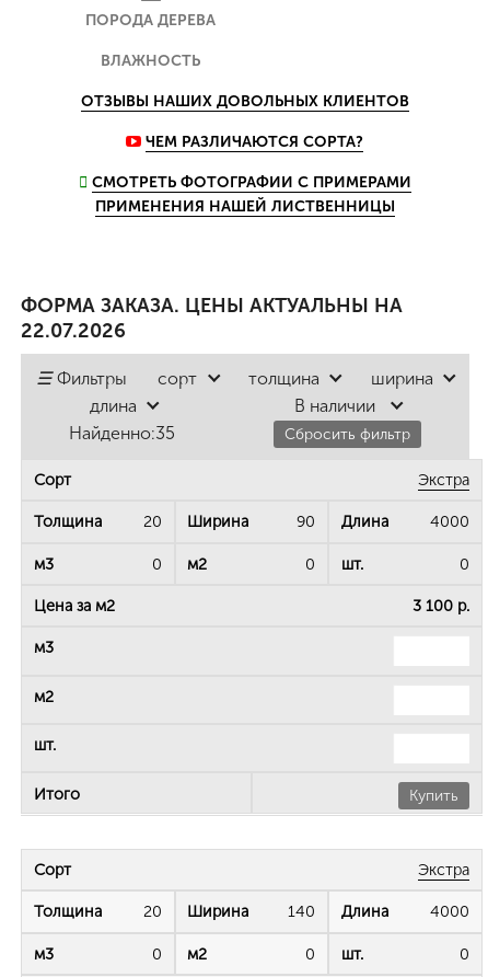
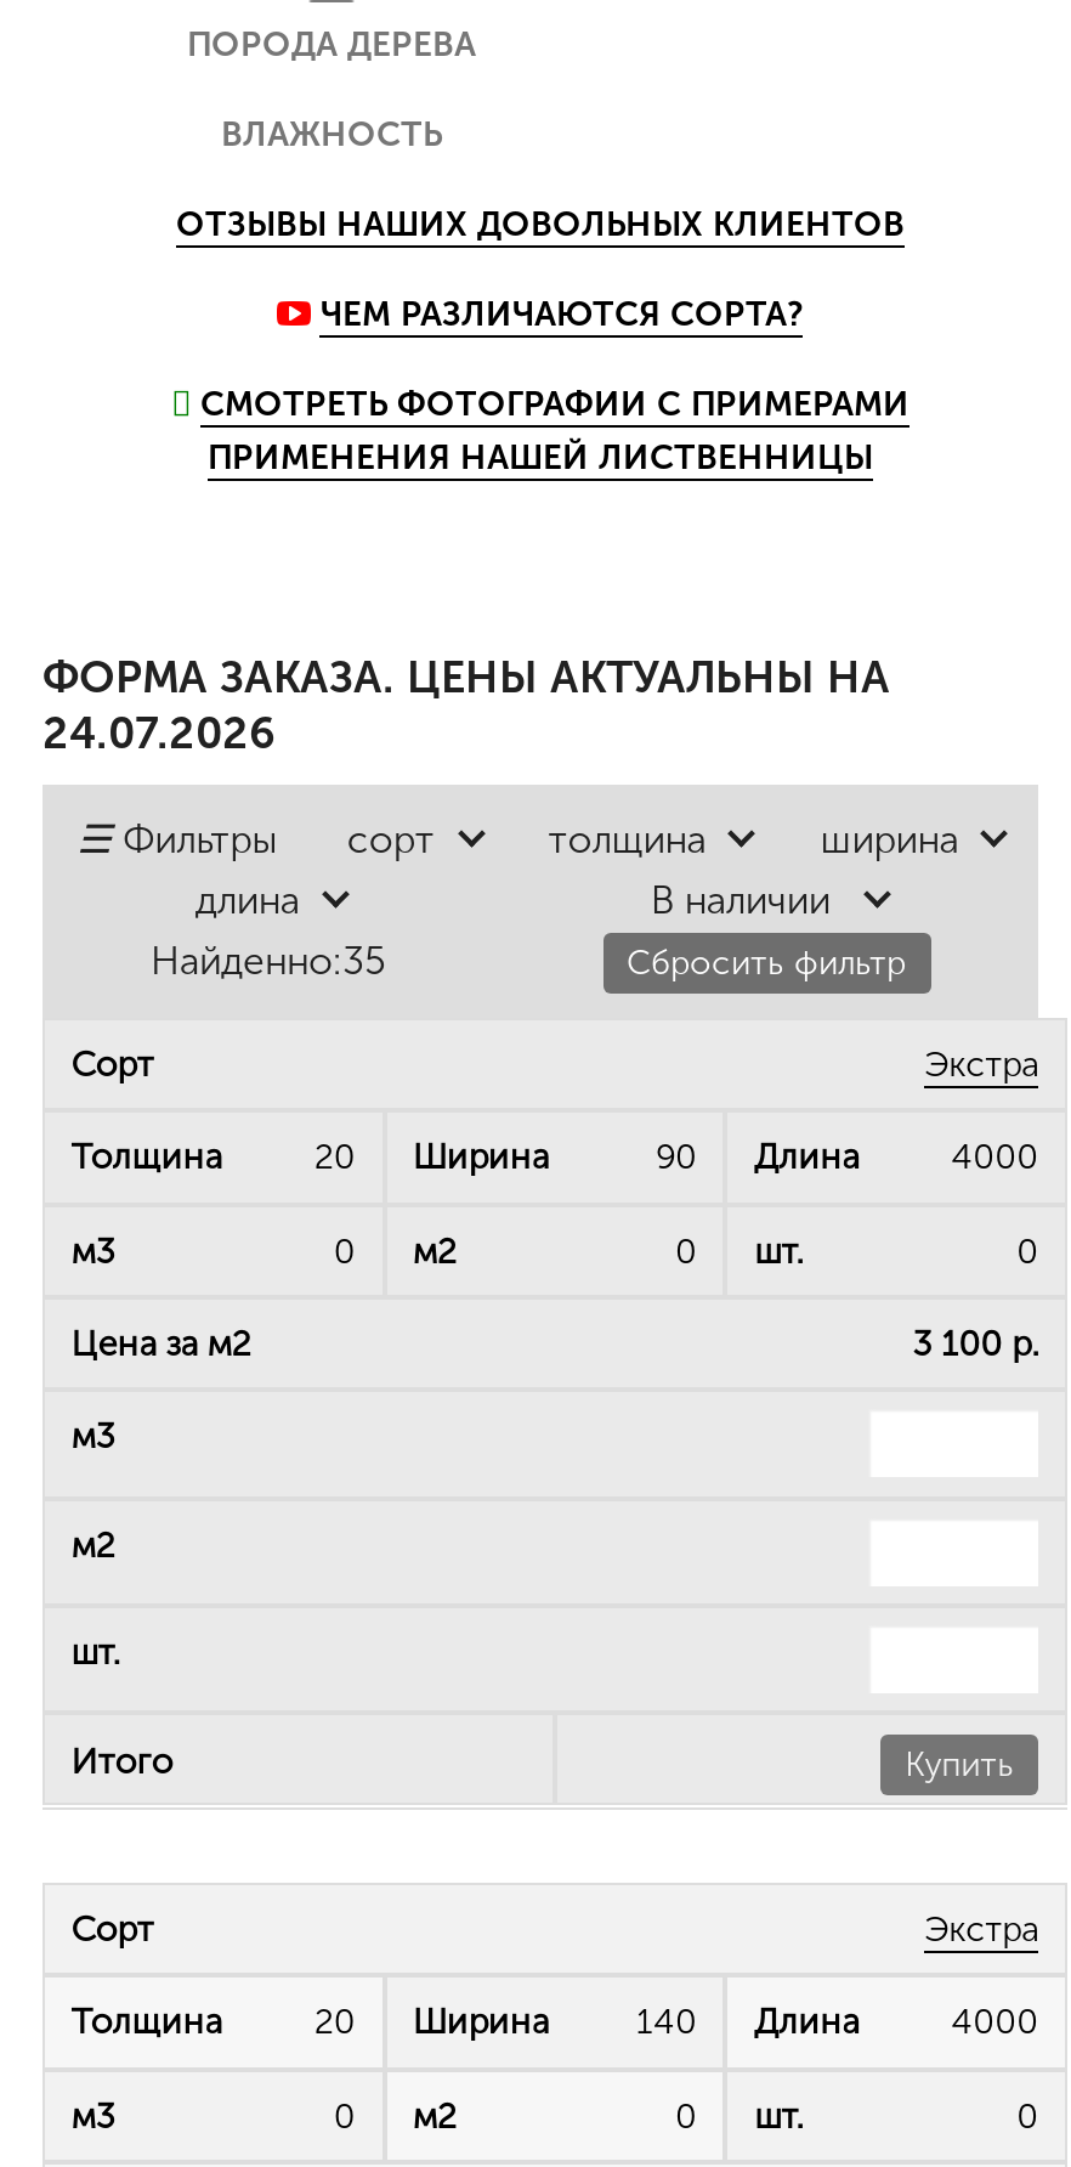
- 22.07.2026
+ 24.07.2026
